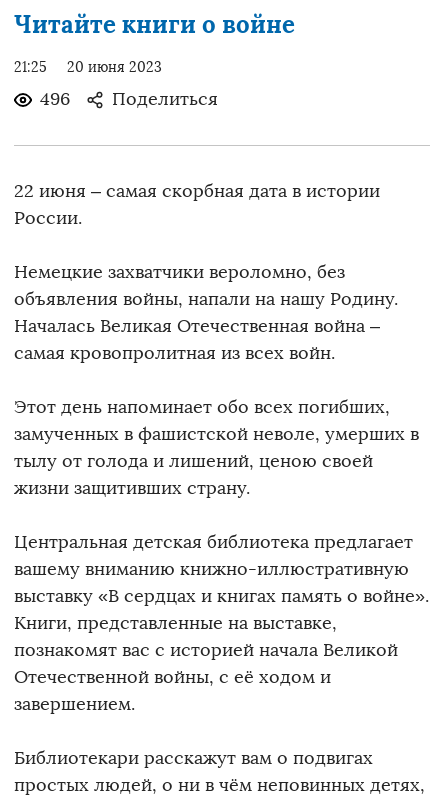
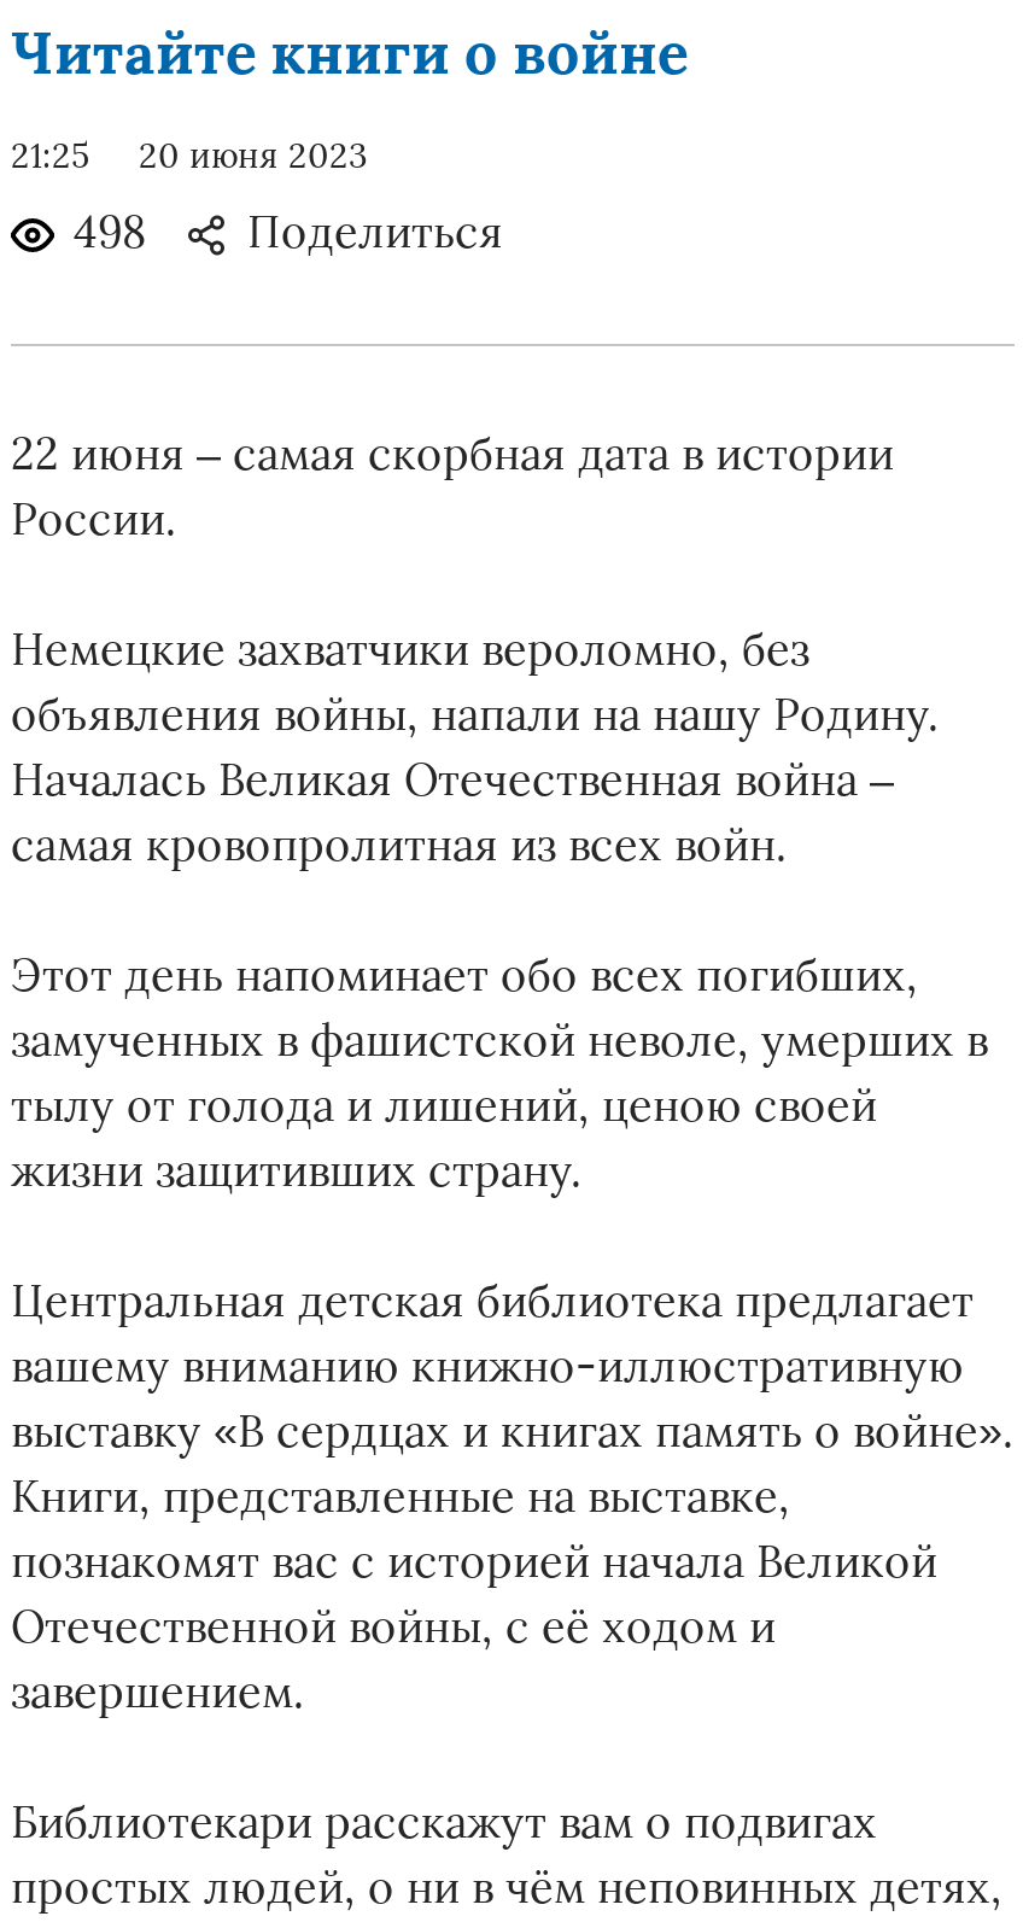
- 496 Поделиться
+ 498 Поделиться
